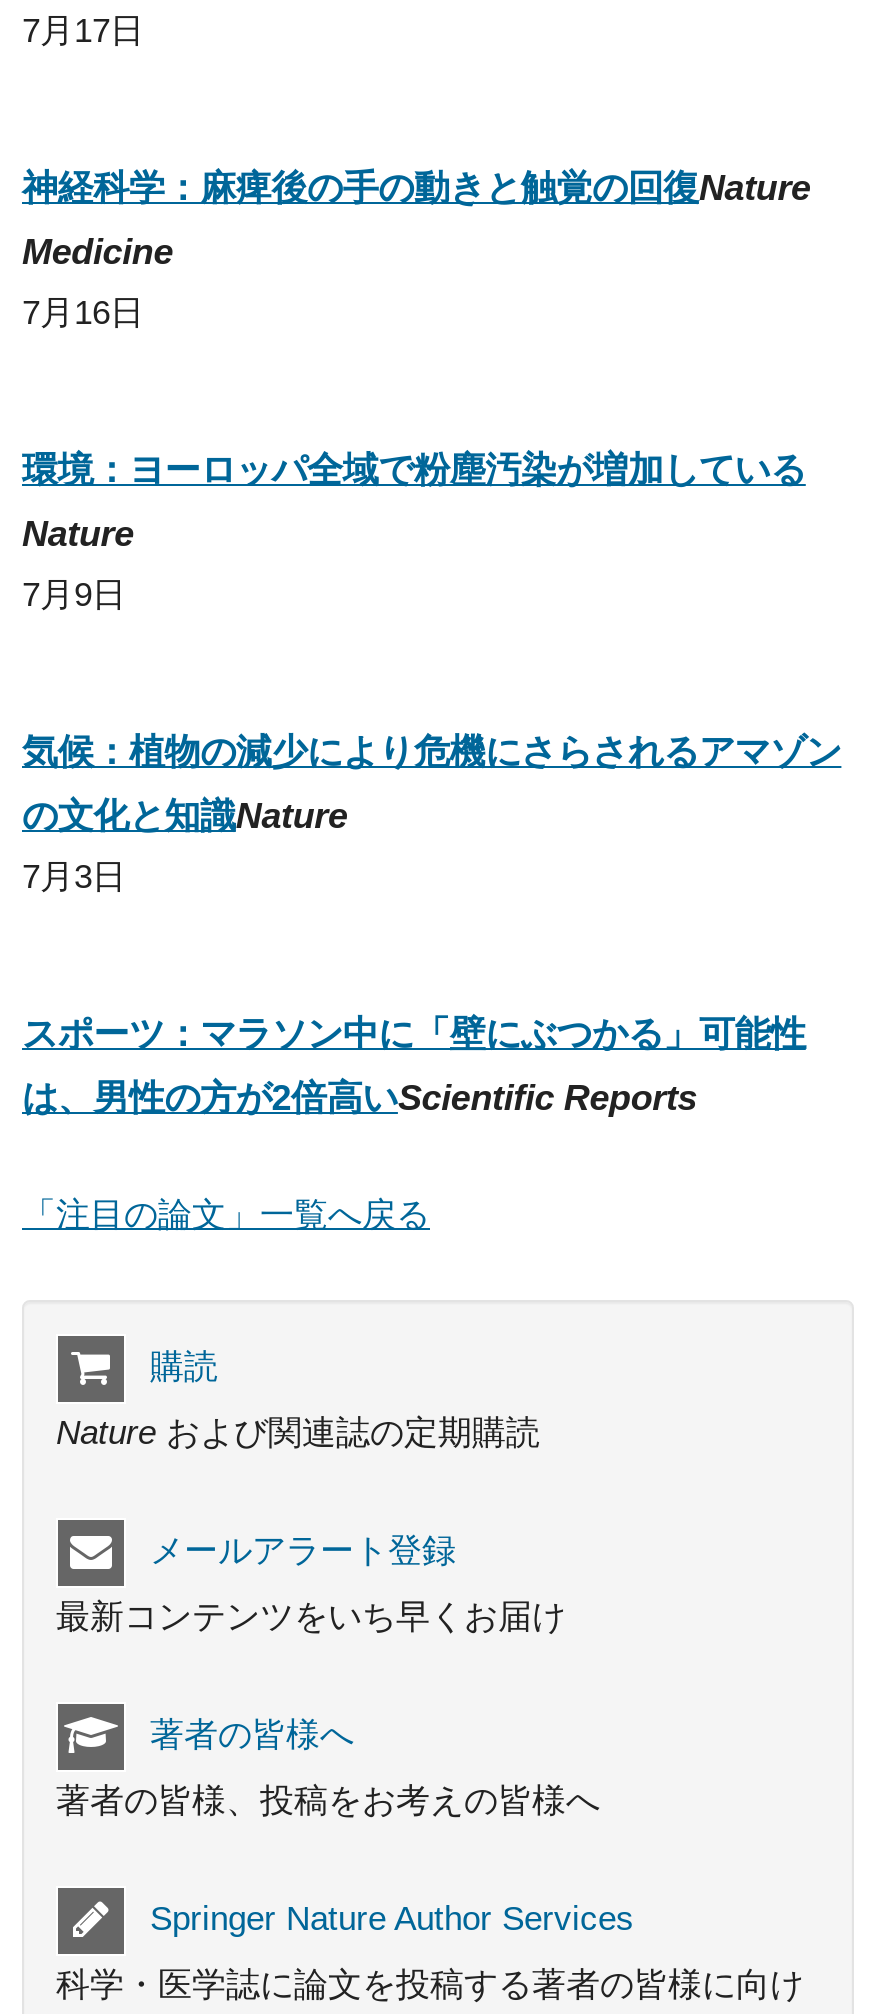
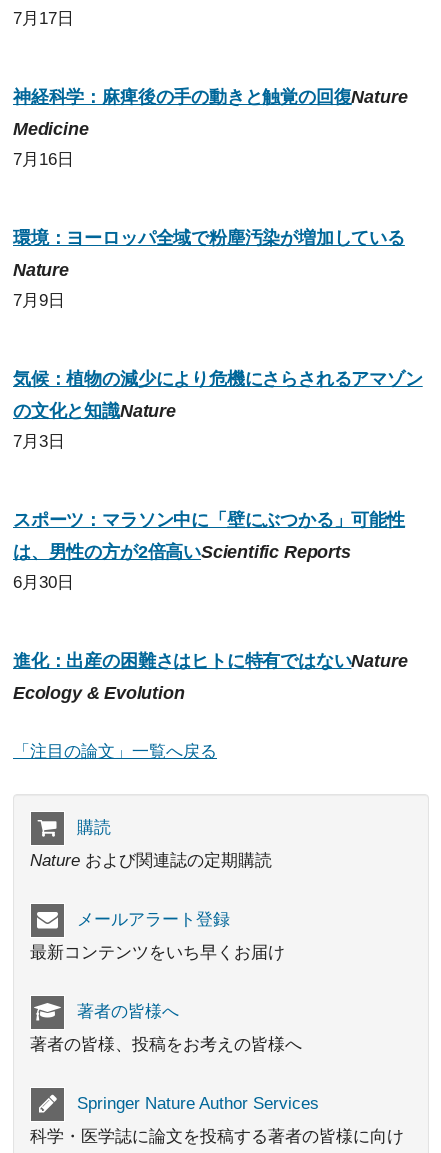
+ 6月30日

+ 進化：出産の困難さはヒトに特有ではないNature
+ Ecology & Evolution
